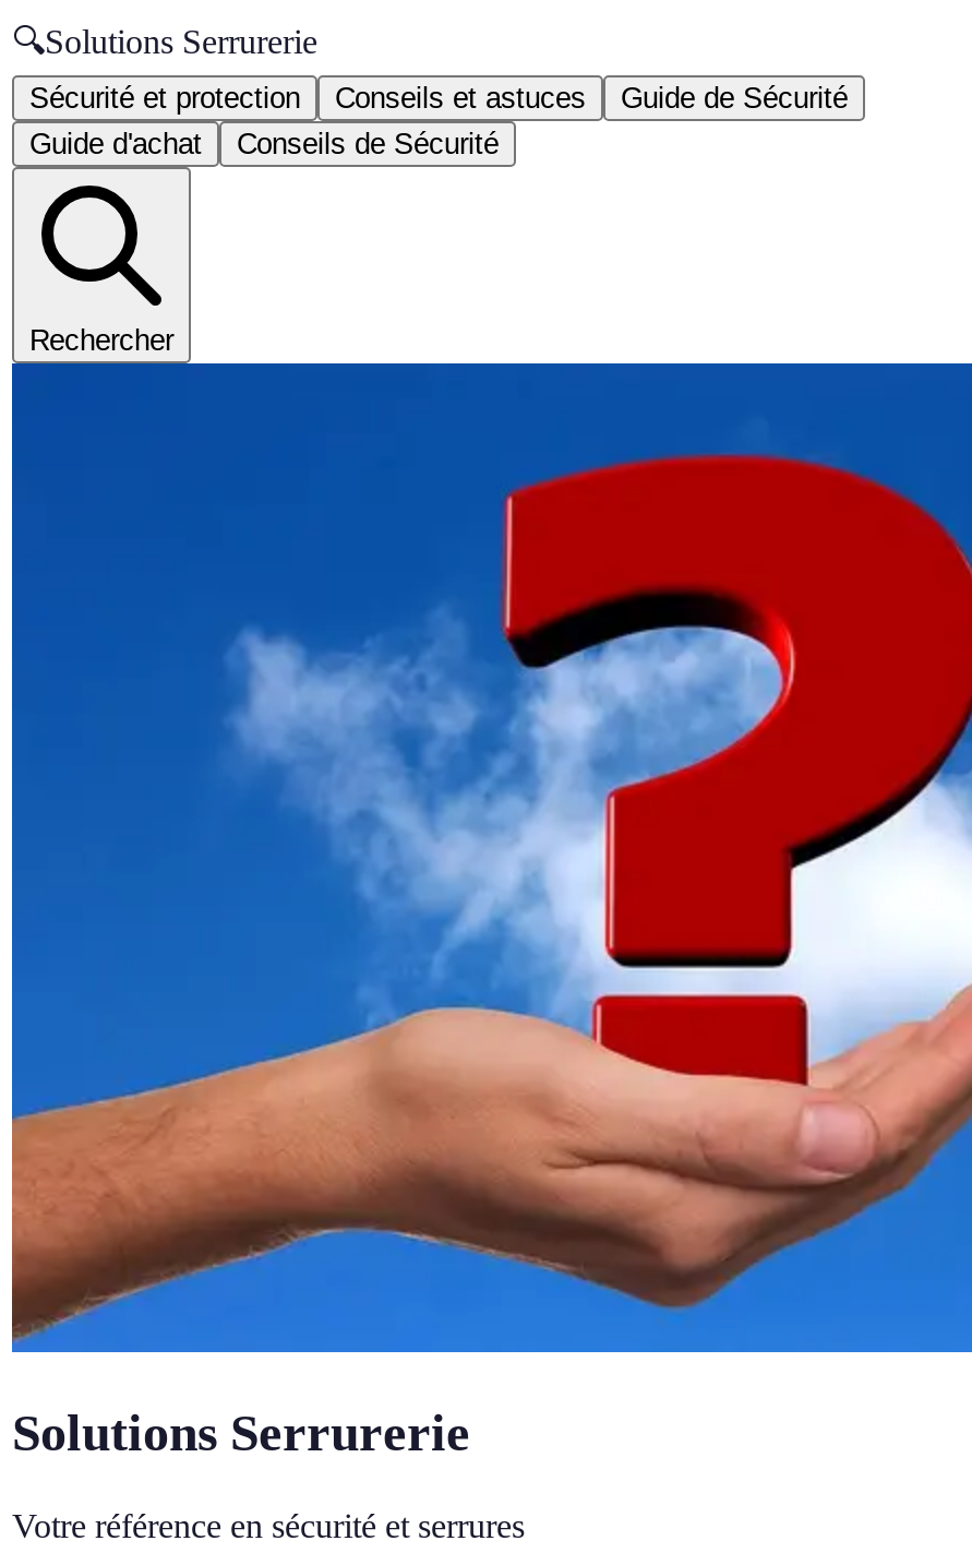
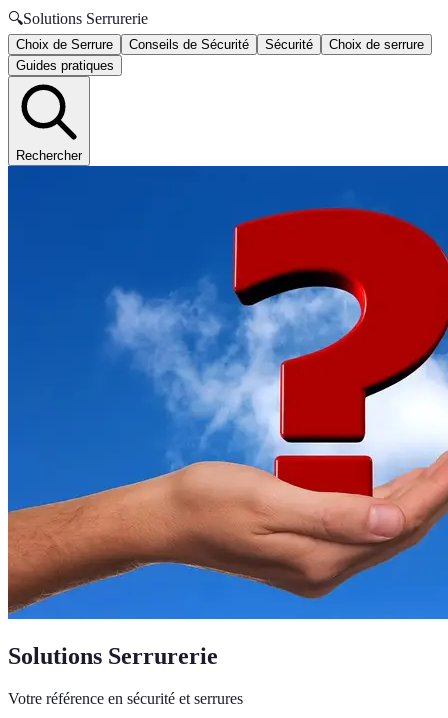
- Sécurité et protection
- Conseils et astuces
- Guide de Sécurité
- Guide d'achat
+ Choix de Serrure

moved up: Conseils de Sécurité

+ Sécurité
+ Choix de serrure
+ Guides pratiques
